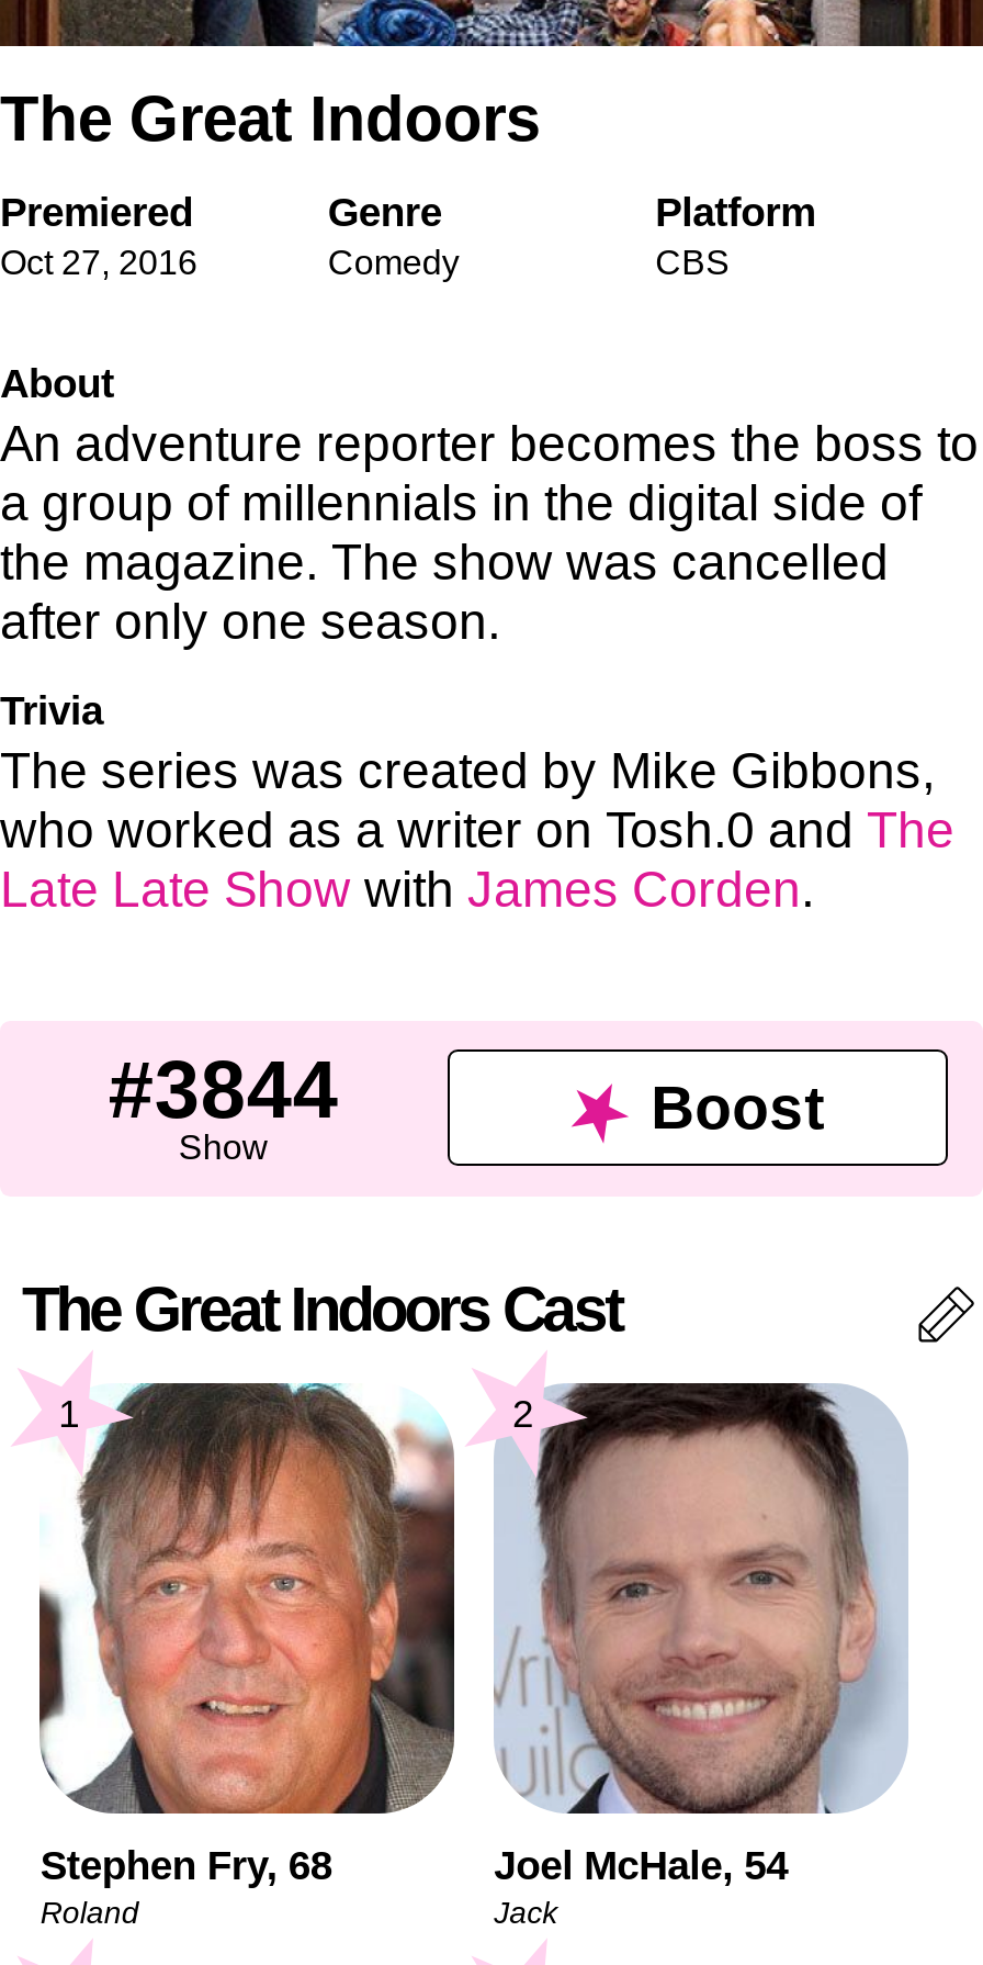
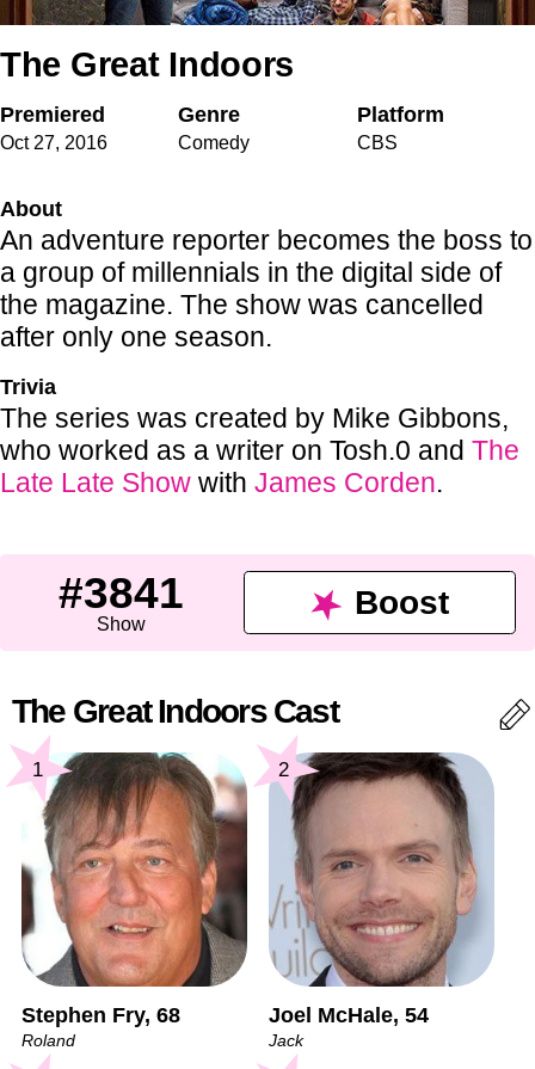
- #3844
+ #3841
